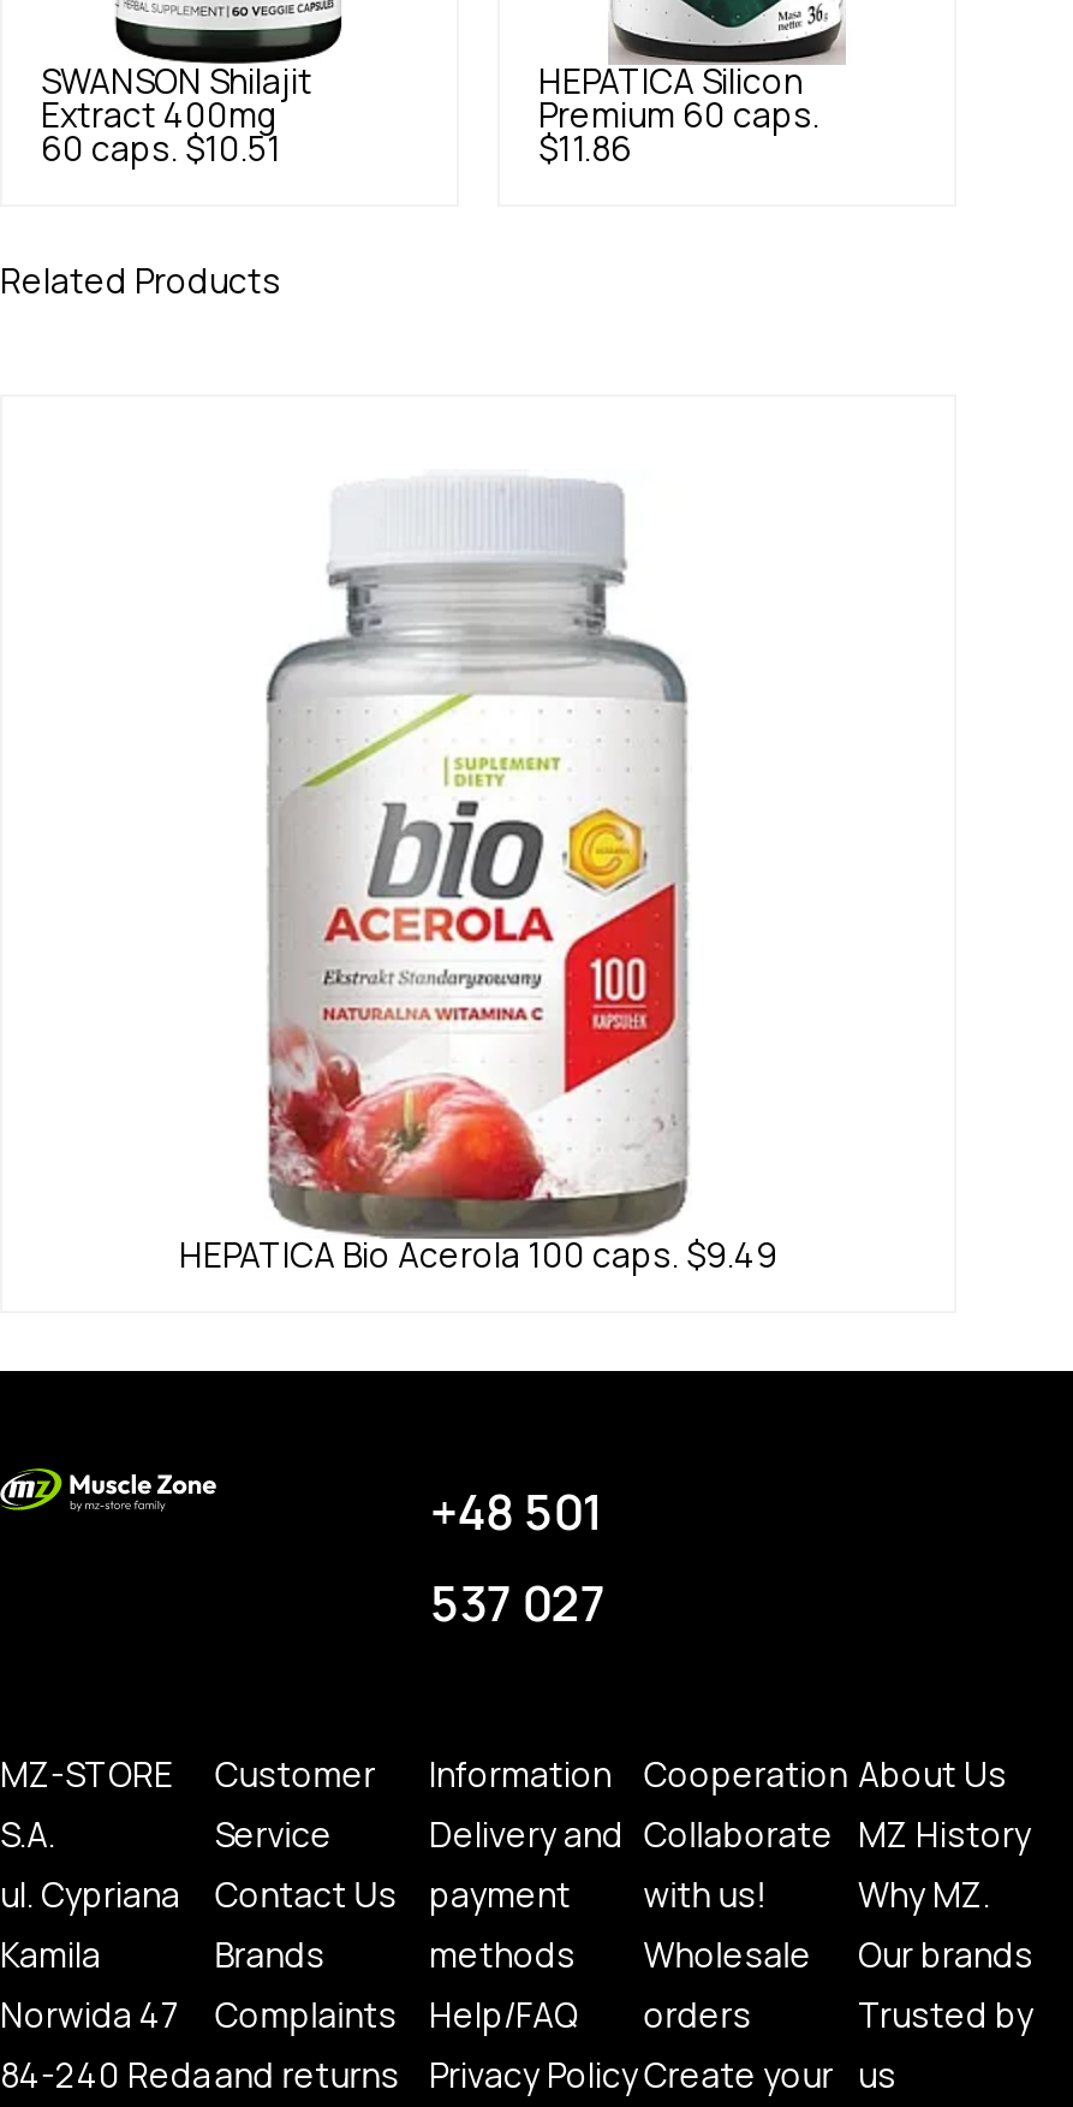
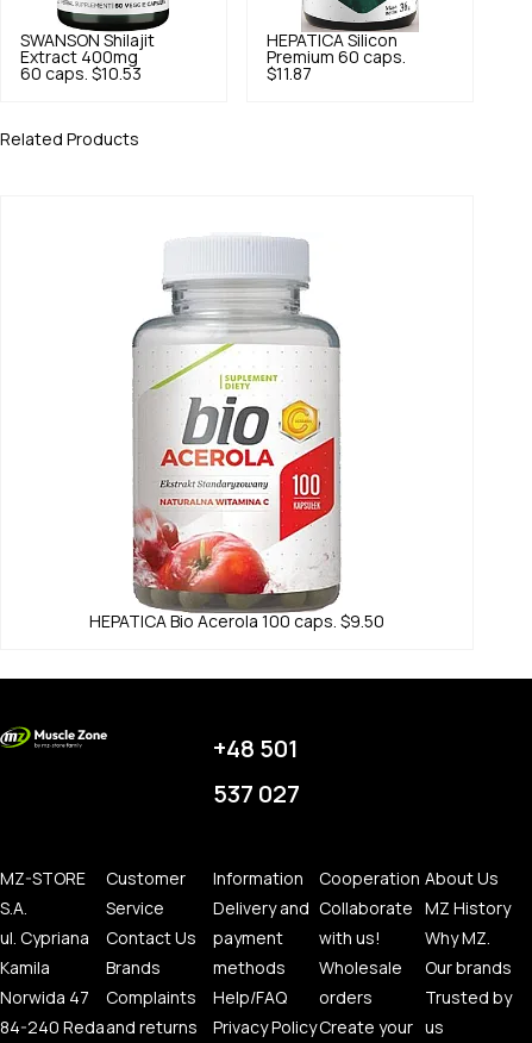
- 60 caps. $10.51
+ 60 caps. $10.53

- $11.86
+ $11.87

- HEPATICA Bio Acerola 100 caps. $9.49
+ HEPATICA Bio Acerola 100 caps. $9.50
